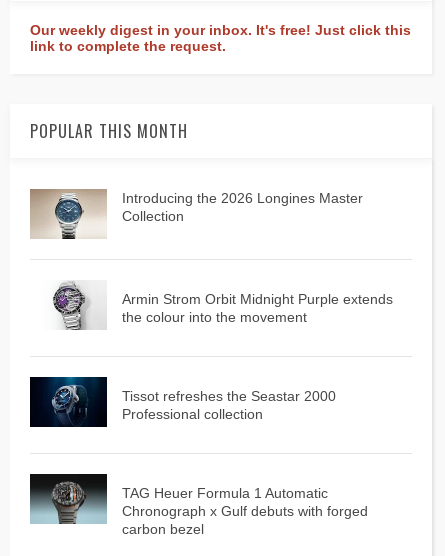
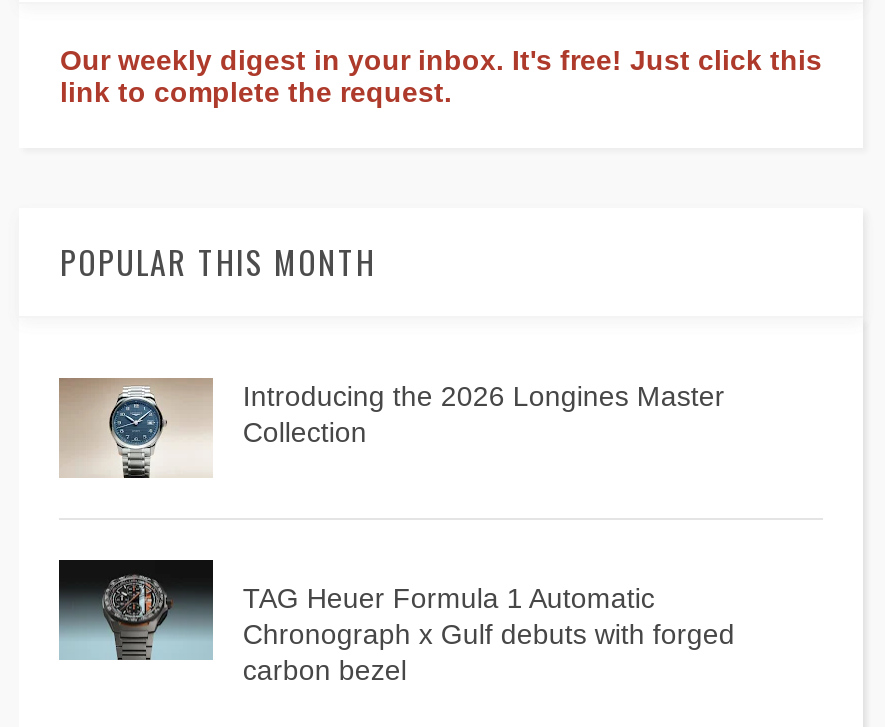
- [image]
- Armin Strom Orbit Midnight Purple extends
- the colour into the movement

- [image]
- Tissot refreshes the Seastar 2000
- Professional collection
